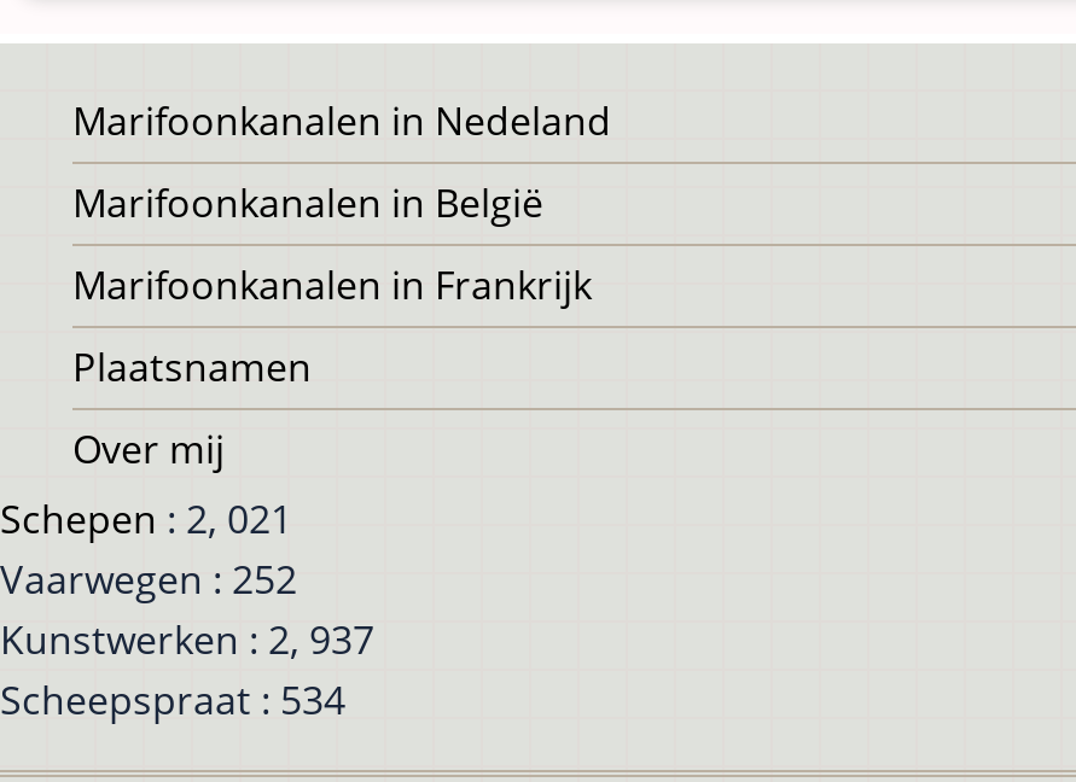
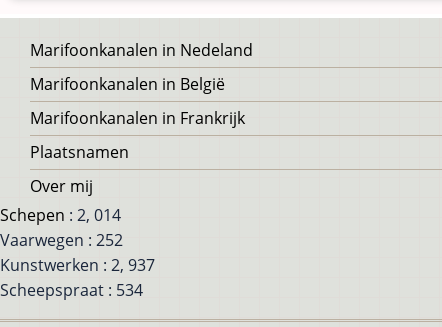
- Schepen: 2, 021
+ Schepen: 2, 014
